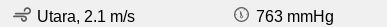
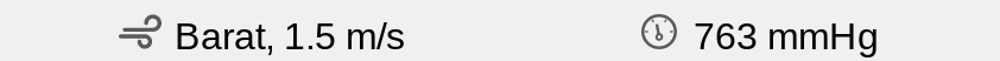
- Utara, 2.1 m/s
+ Barat, 1.5 m/s
